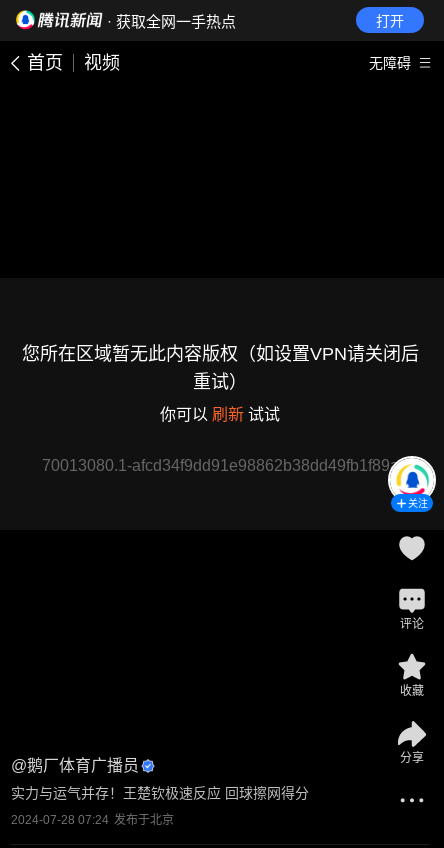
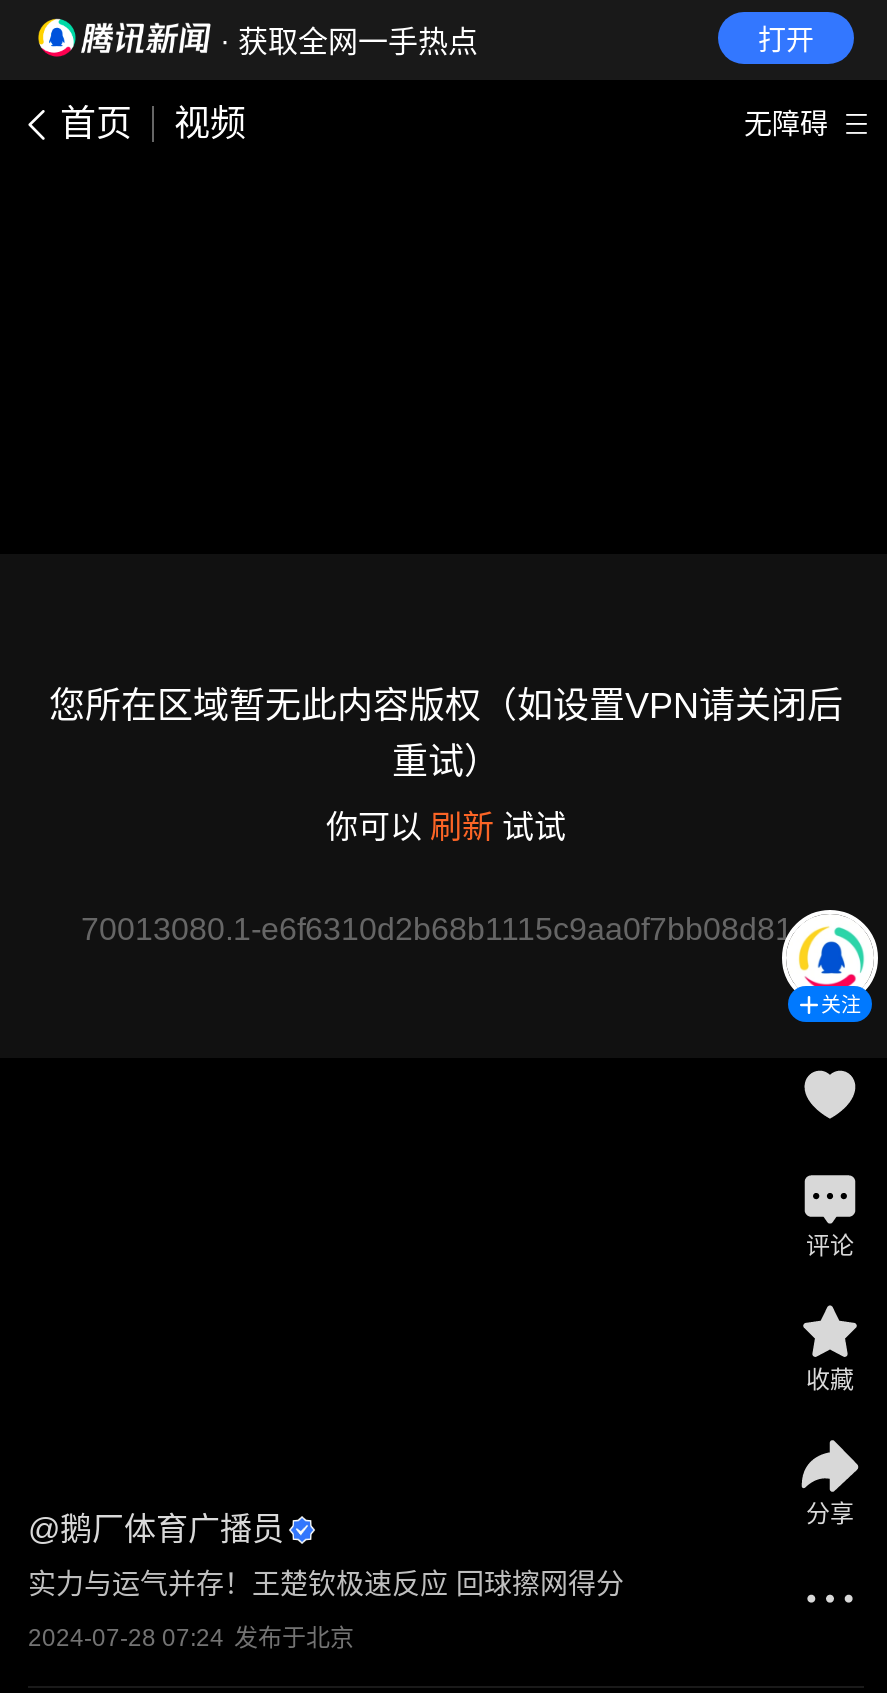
- 70013080.1-afcd34f9dd91e98862b38dd49fb1f89a
+ 70013080.1-e6f6310d2b68b1115c9aa0f7bb08d81e
